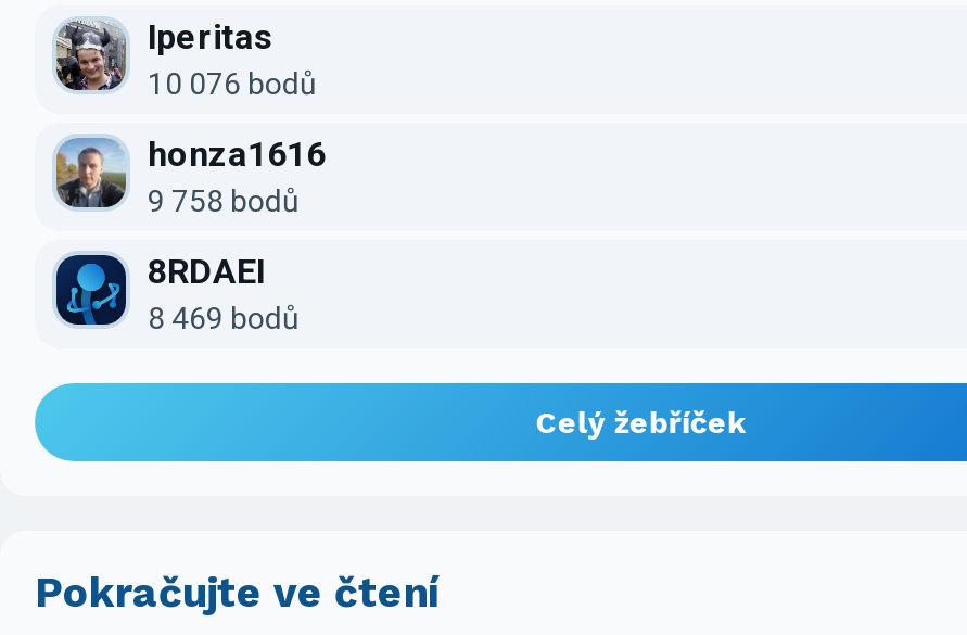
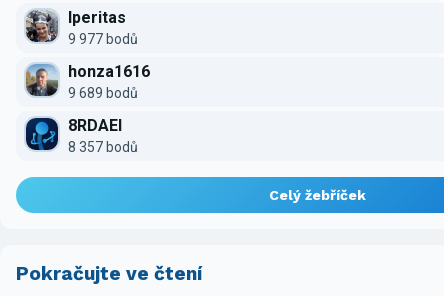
- 10 076 bodů
+ 9 977 bodů

- 9 758 bodů
+ 9 689 bodů

- 8 469 bodů
+ 8 357 bodů
